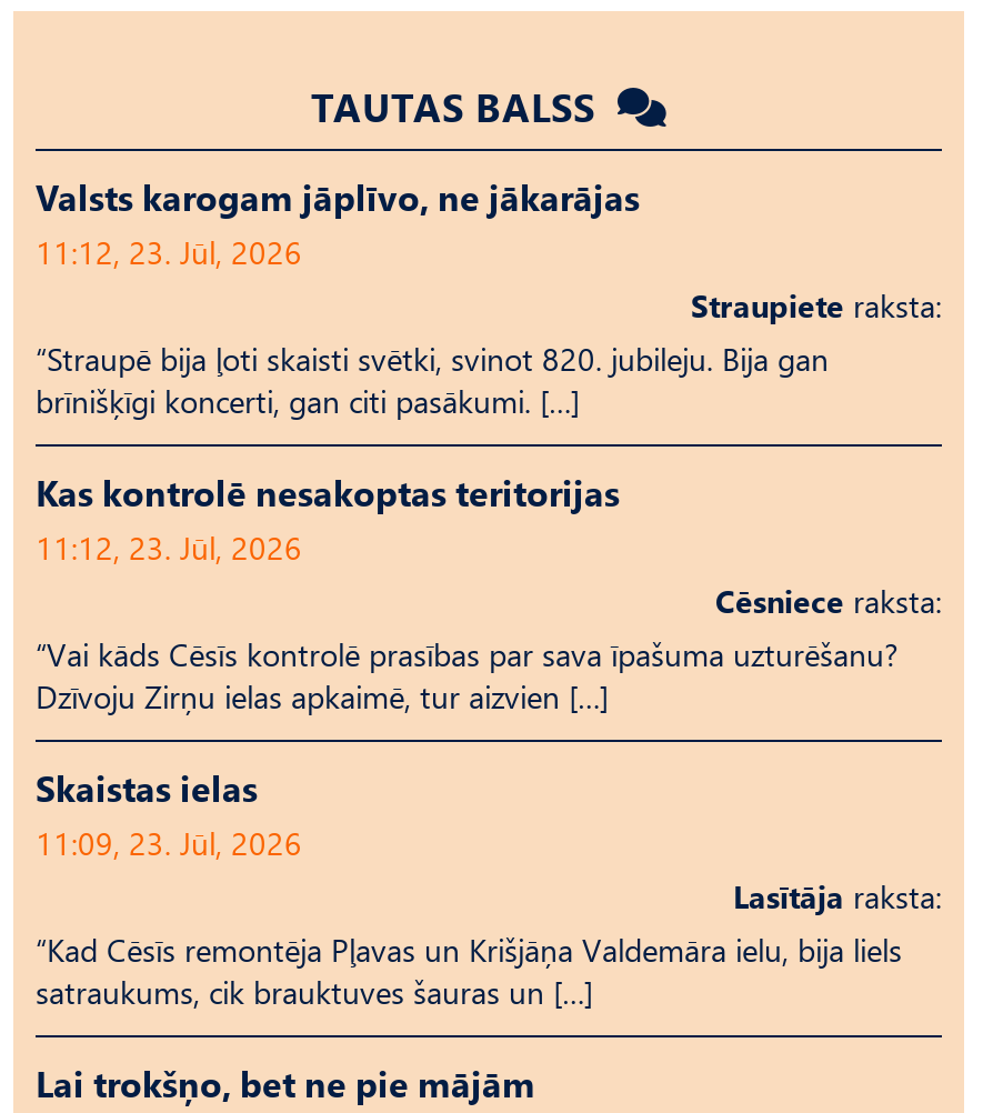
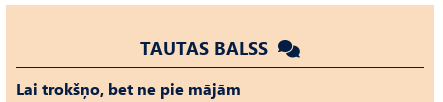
- Valsts karogam jāplīvo, ne jākarājas
- 11:12, 23. Jūl, 2026
- Straupiete raksta:
- “Straupē bija ļoti skaisti svētki, svinot 820. jubileju. Bija gan
- brīnišķīgi koncerti, gan citi pasākumi. […]
- Kas kontrolē nesakoptas teritorijas
- 11:12, 23. Jūl, 2026
- Cēsniece raksta:
- “Vai kāds Cēsīs kontrolē prasības par sava īpašuma uzturēšanu?
- Dzīvoju Zirņu ielas apkaimē, tur aizvien […]
- Skaistas ielas
- 11:09, 23. Jūl, 2026
- Lasītāja raksta:
- “Kad Cēsīs remontēja Pļavas un Krišjāņa Valdemāra ielu, bija liels
- satraukums, cik brauktuves šauras un […]
